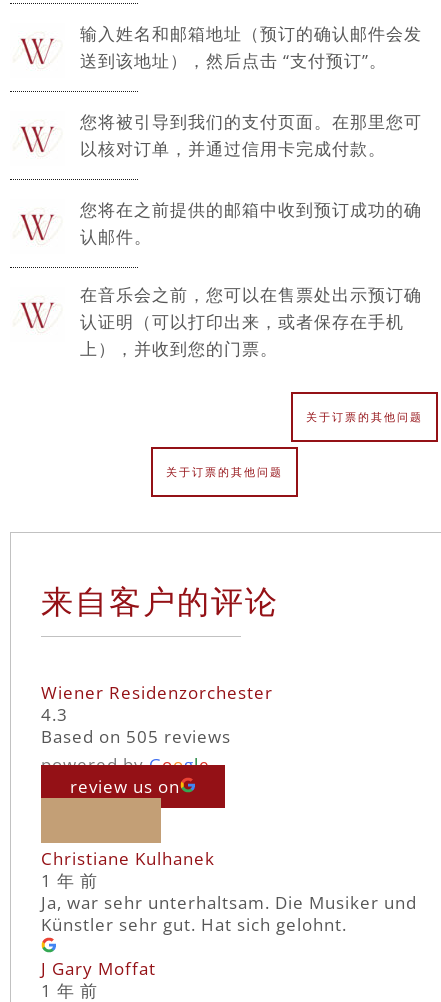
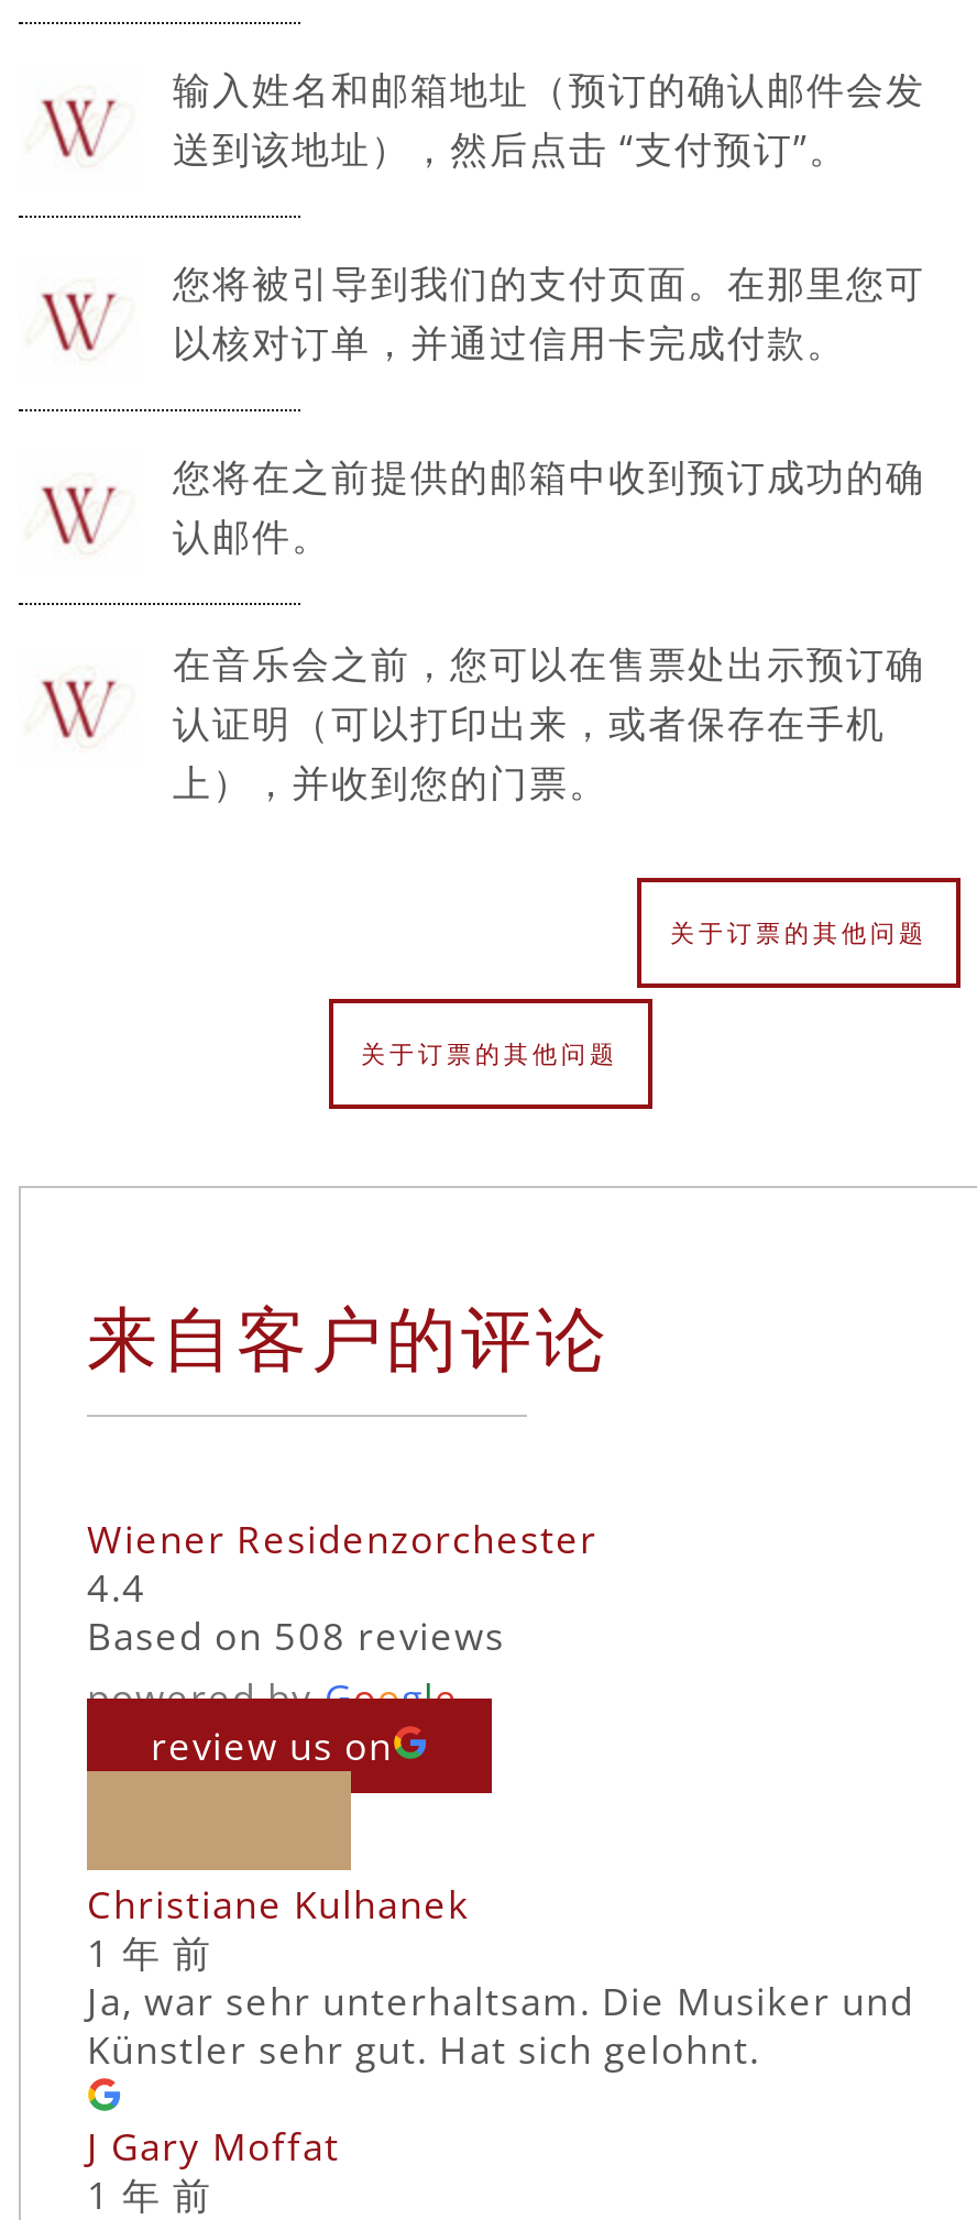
- 4.3
+ 4.4

- Based on 505 reviews
+ Based on 508 reviews
